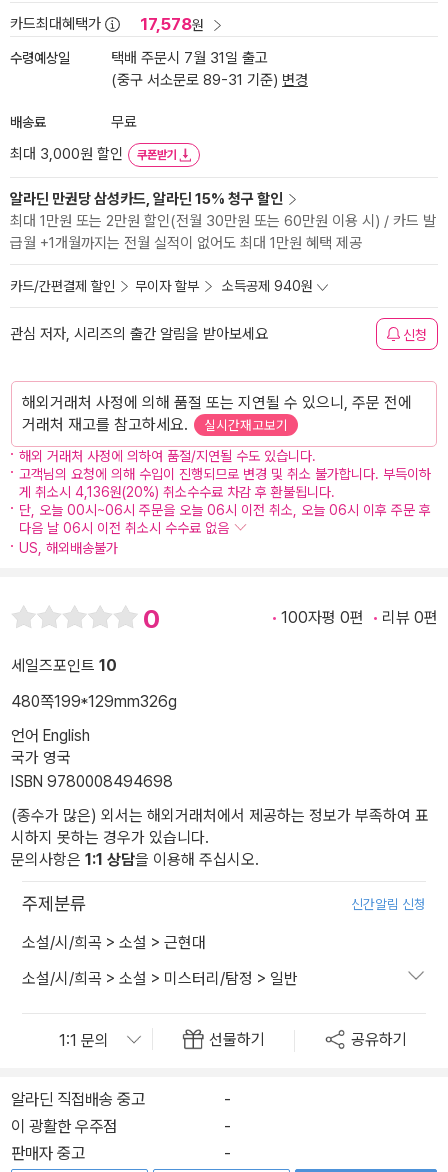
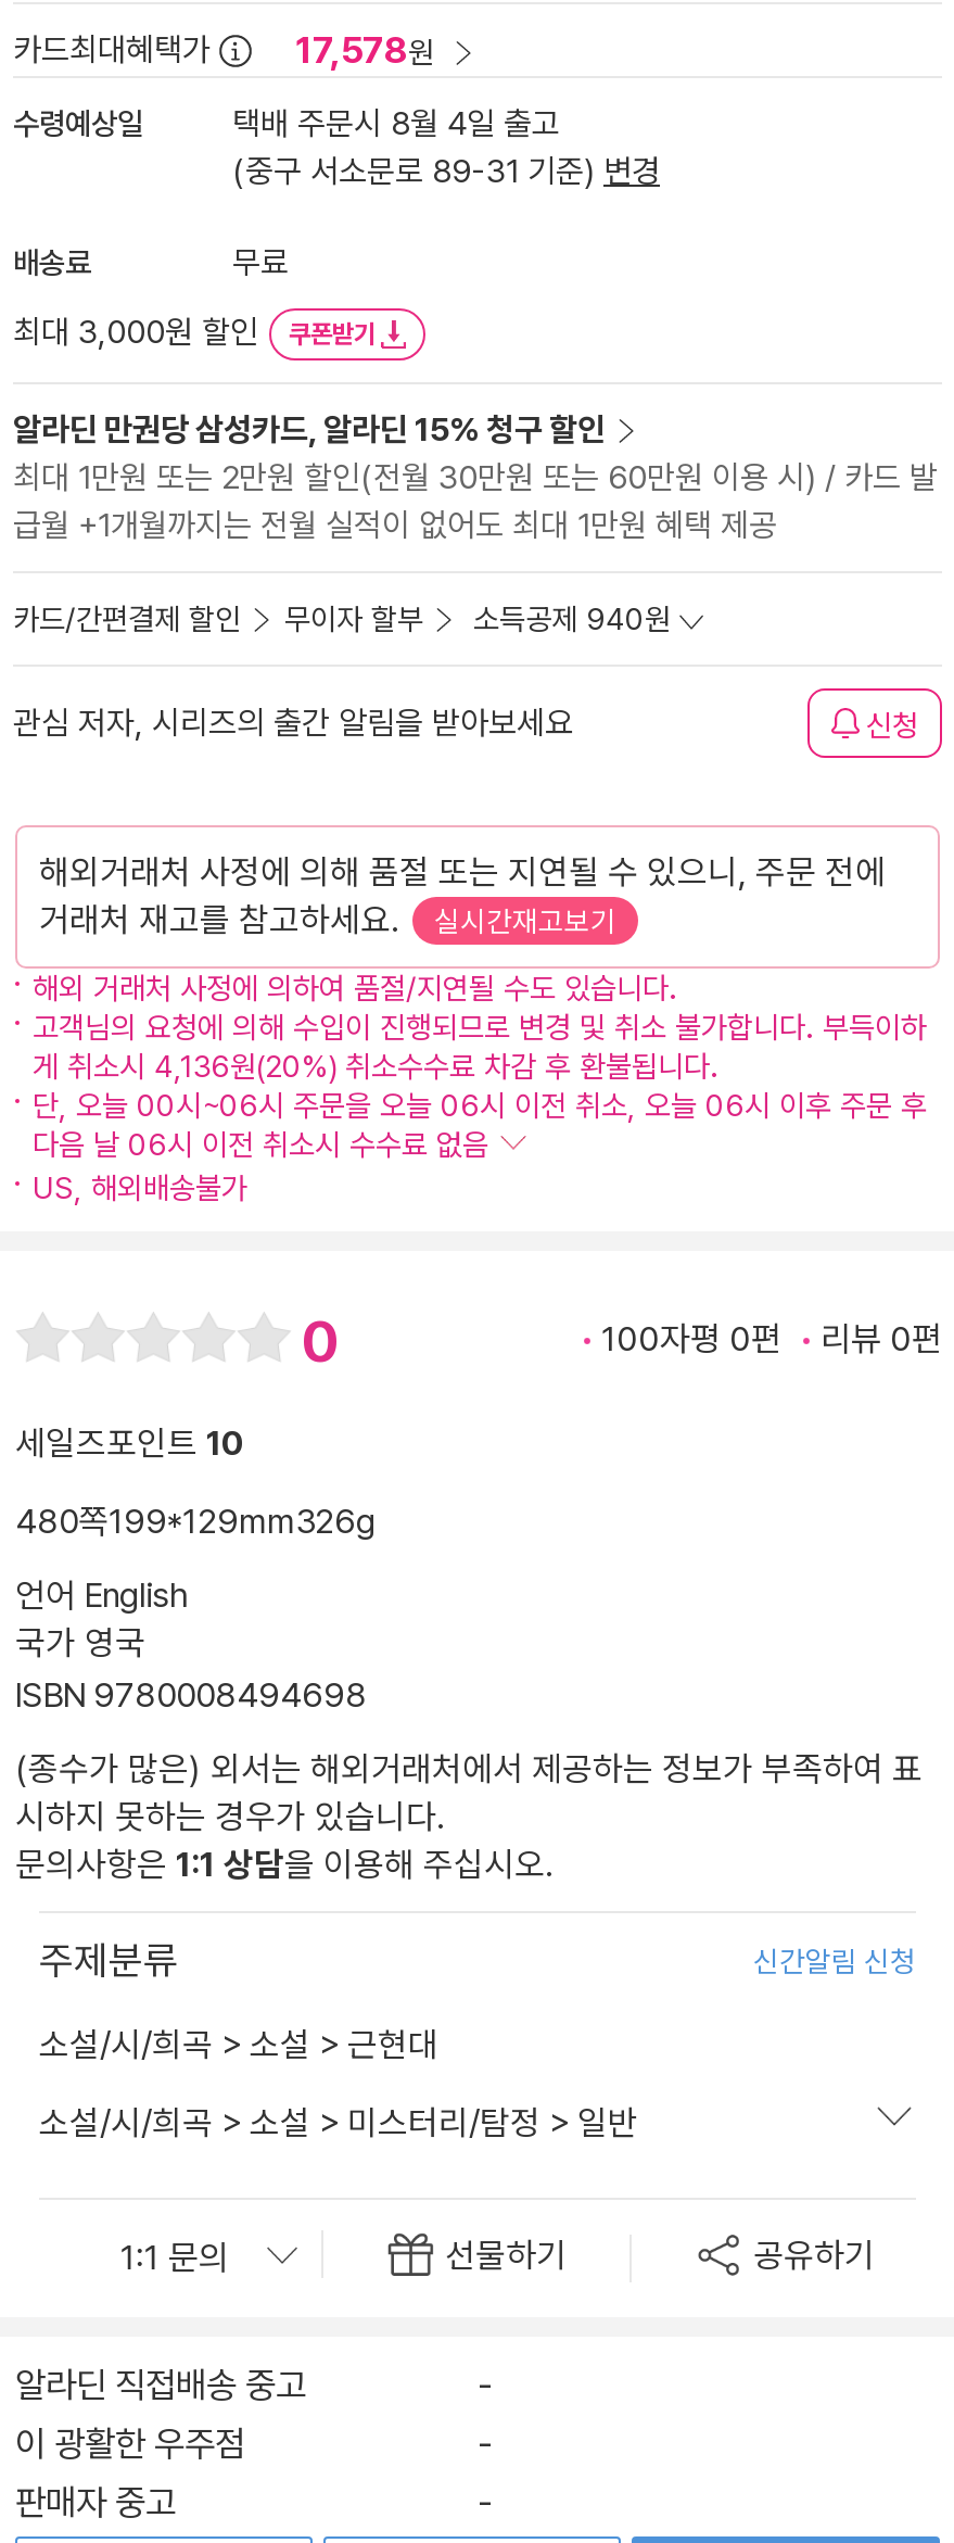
- 택배 주문시 7월 31일 출고
+ 택배 주문시 8월 4일 출고
